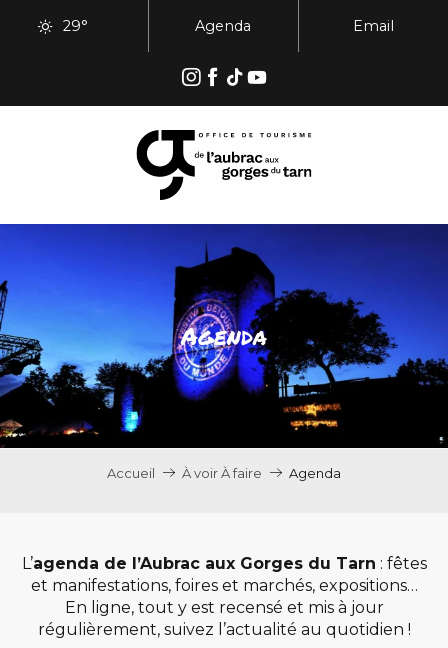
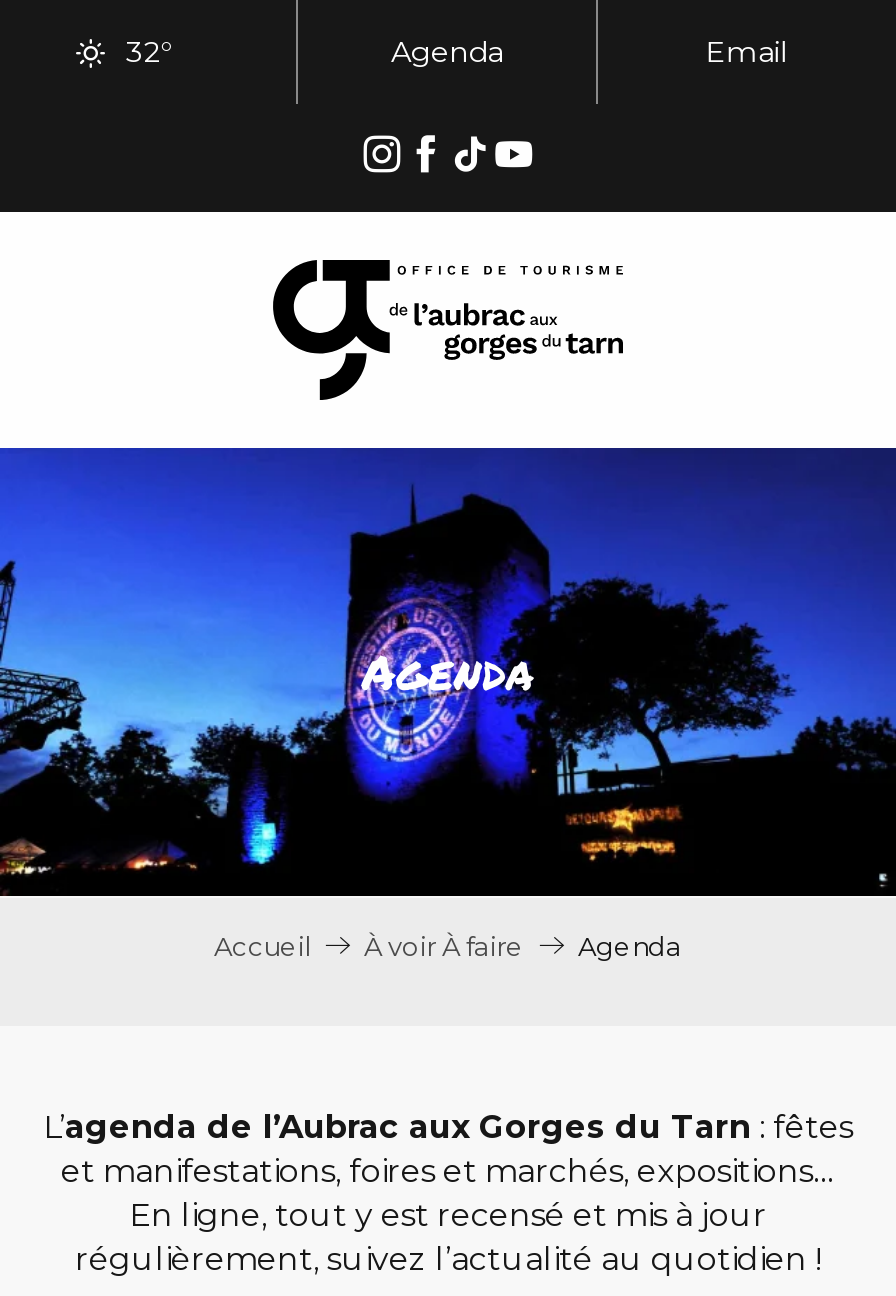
- 29°
+ 32°
